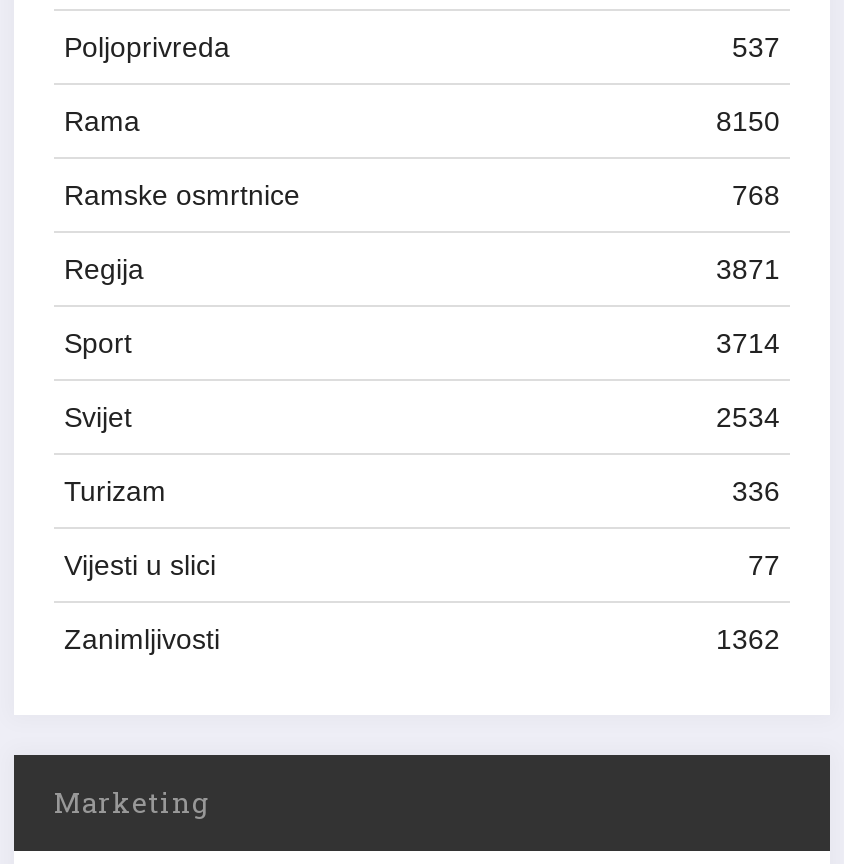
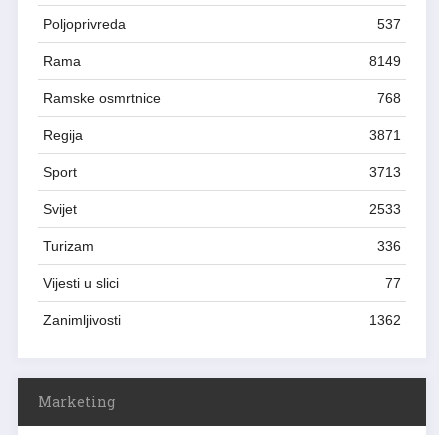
- 8150
+ 8149

- 3714
+ 3713

- 2534
+ 2533
